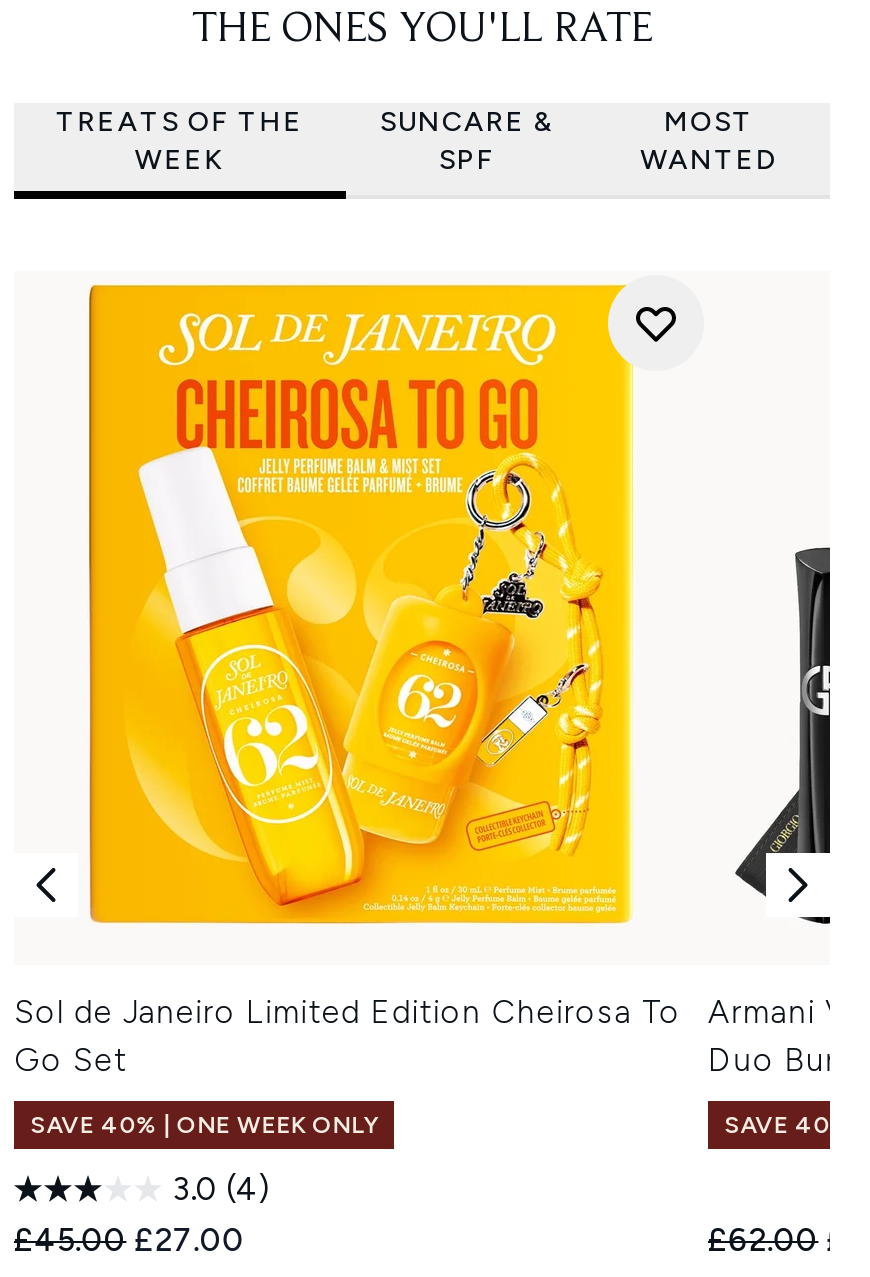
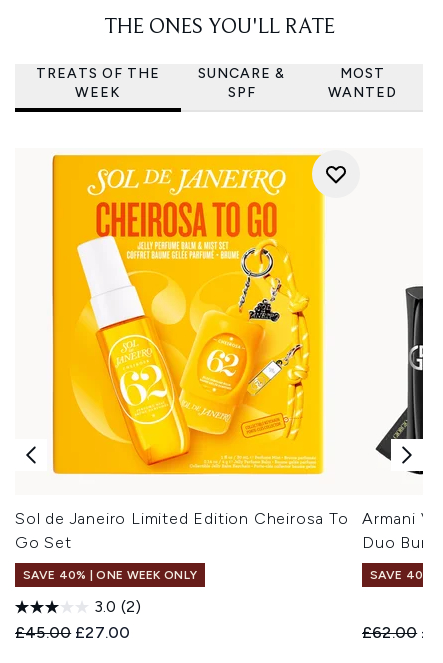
- 3.0 (4)
+ 3.0 (2)
